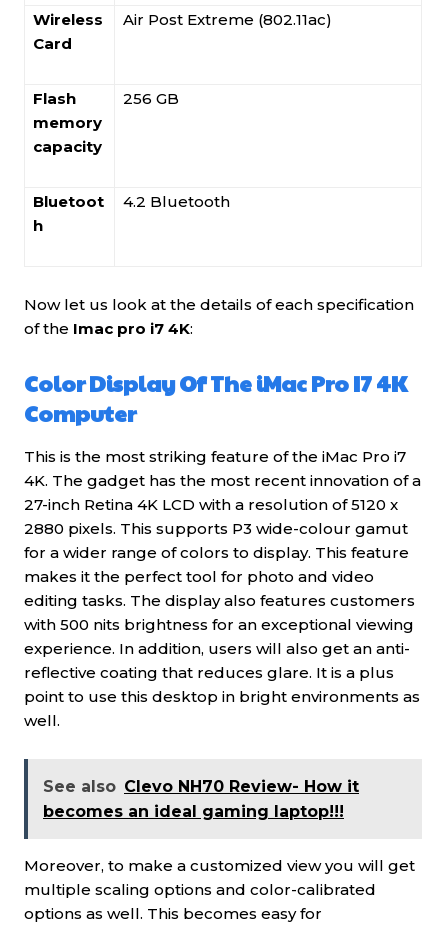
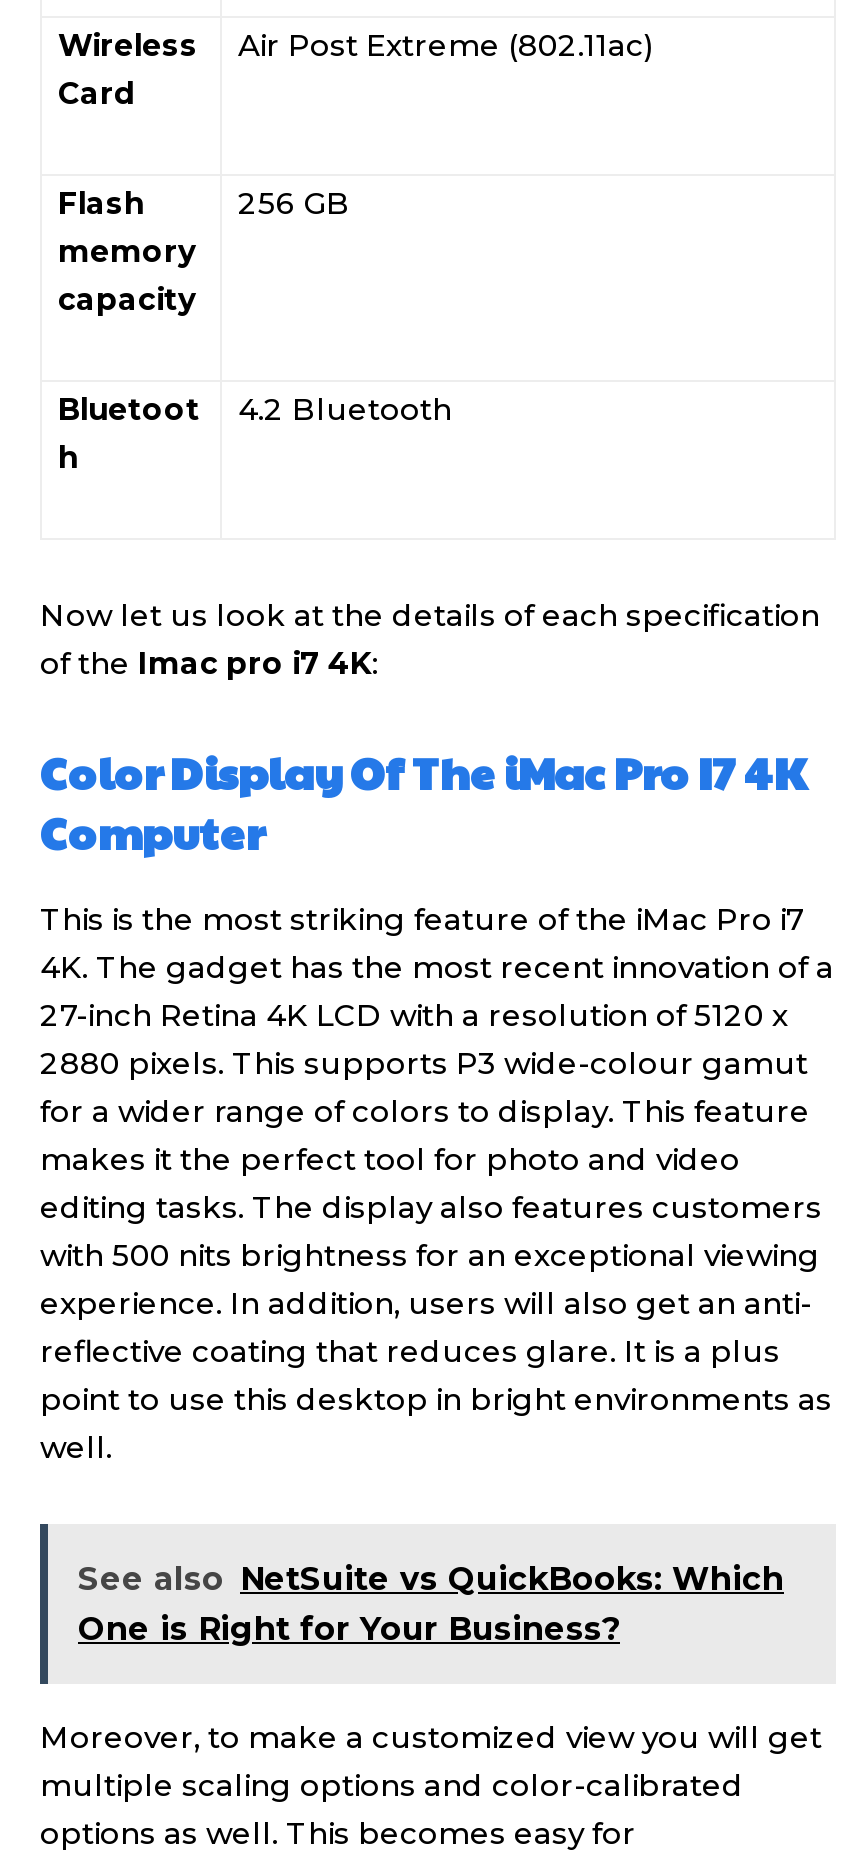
- See also Clevo NH70 Review- How it
- becomes an ideal gaming laptop!!!
+ See also NetSuite vs QuickBooks: Which
+ One is Right for Your Business?
